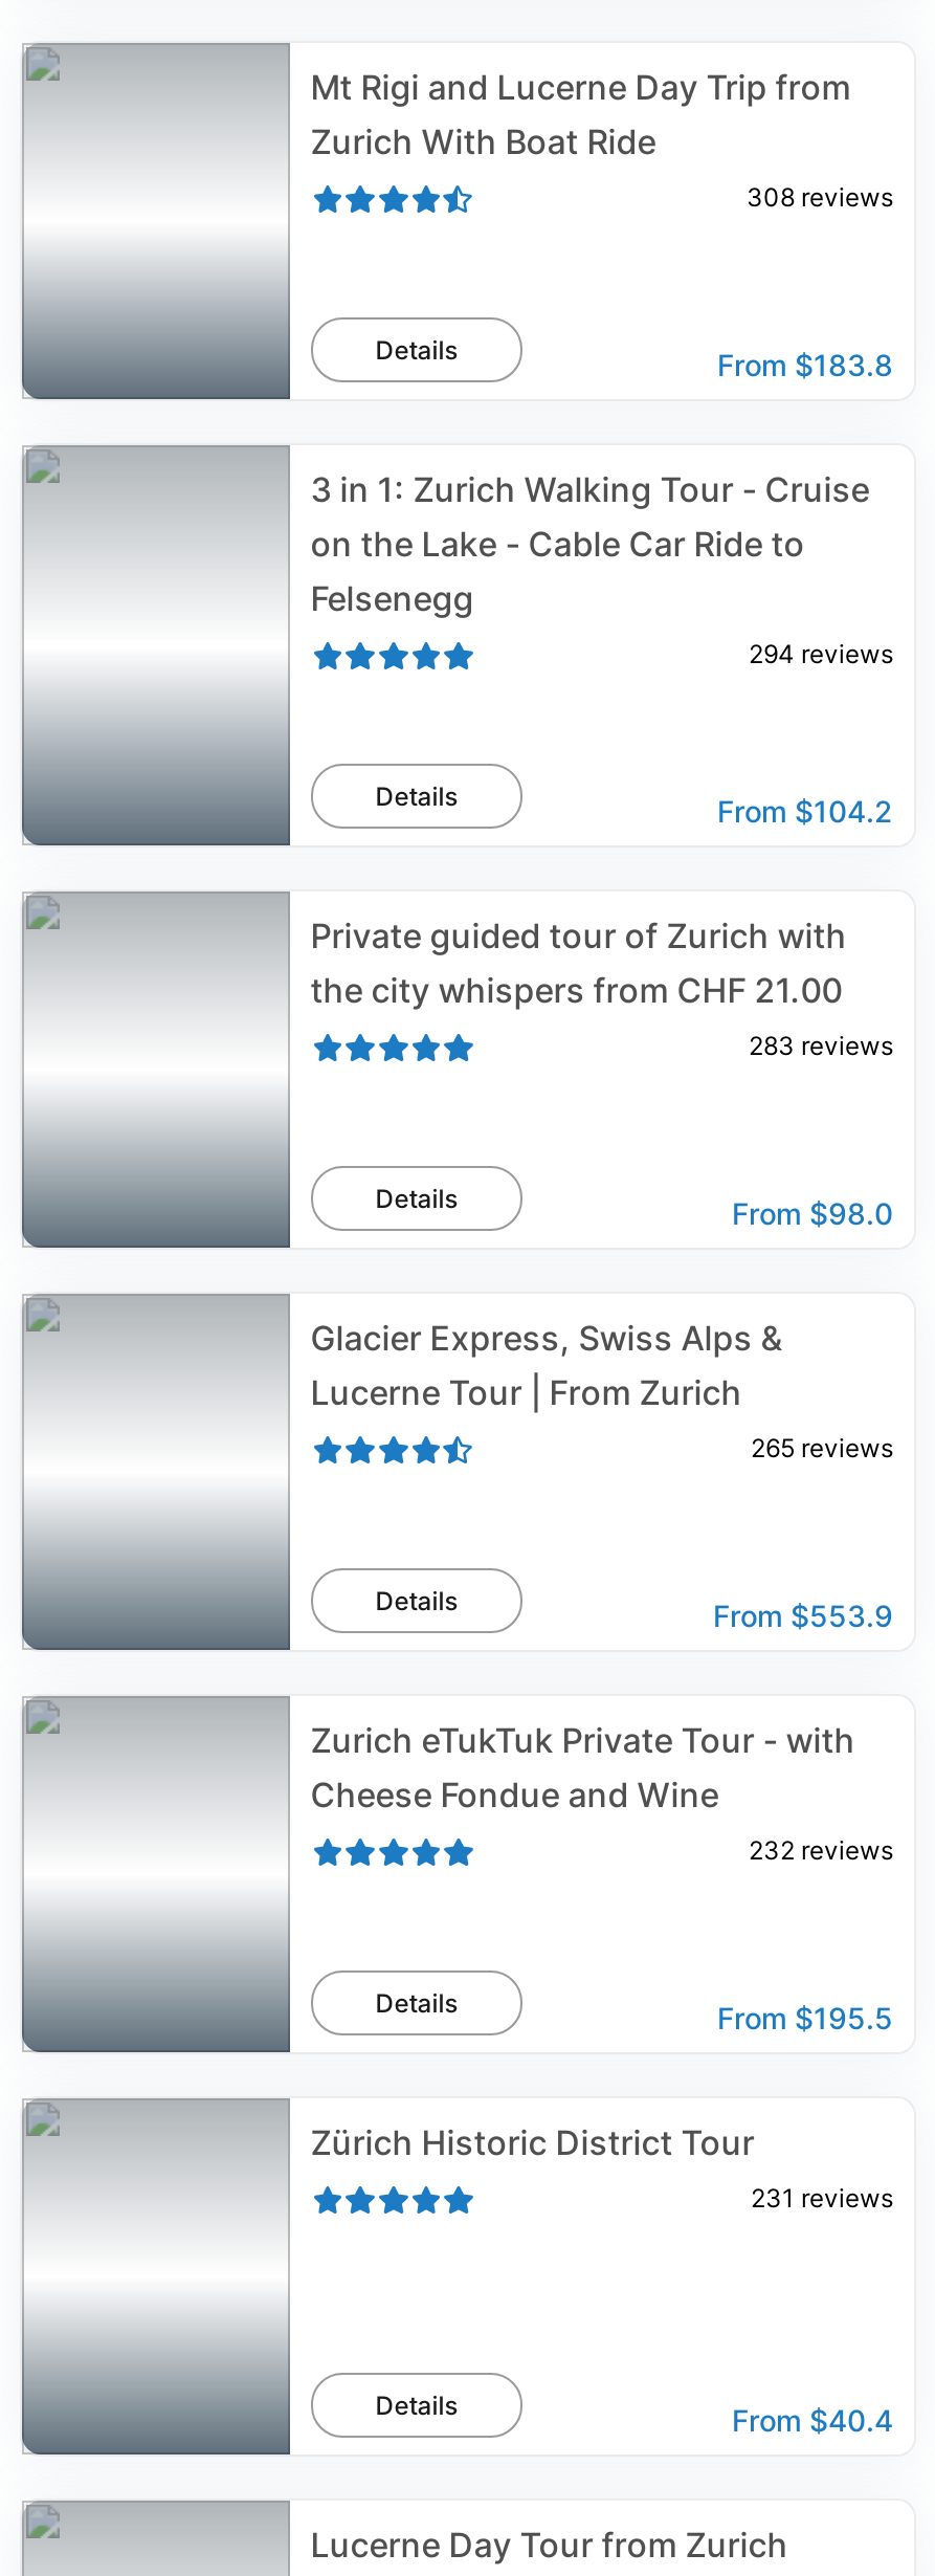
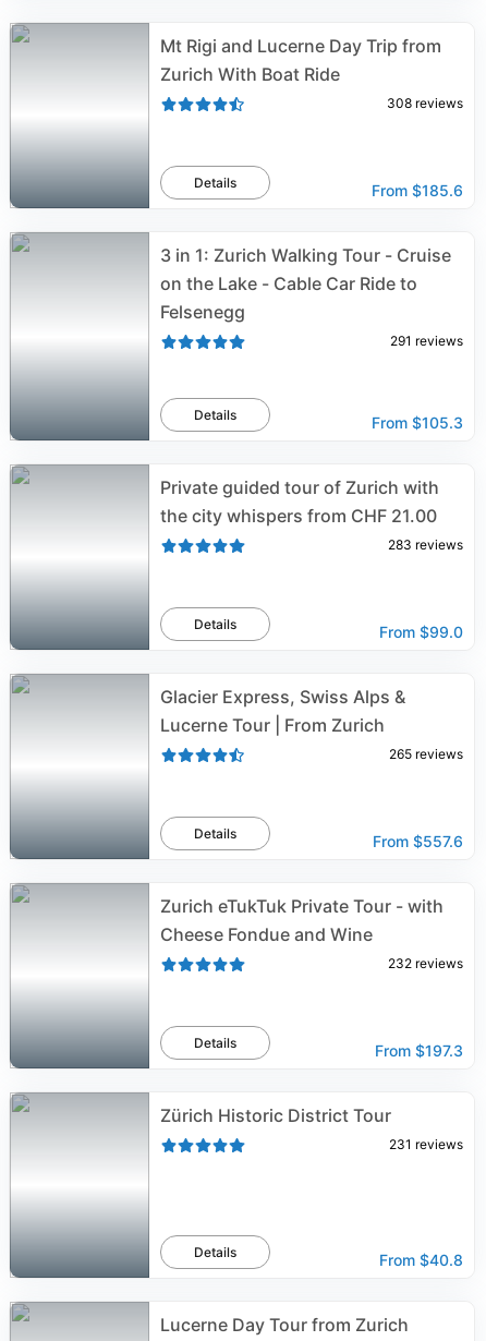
- From $183.8
+ From $185.6

- 294 reviews
+ 291 reviews

- From $104.2
+ From $105.3

- From $98.0
+ From $99.0

- From $553.9
+ From $557.6

- From $195.5
+ From $197.3

- From $40.4
+ From $40.8
